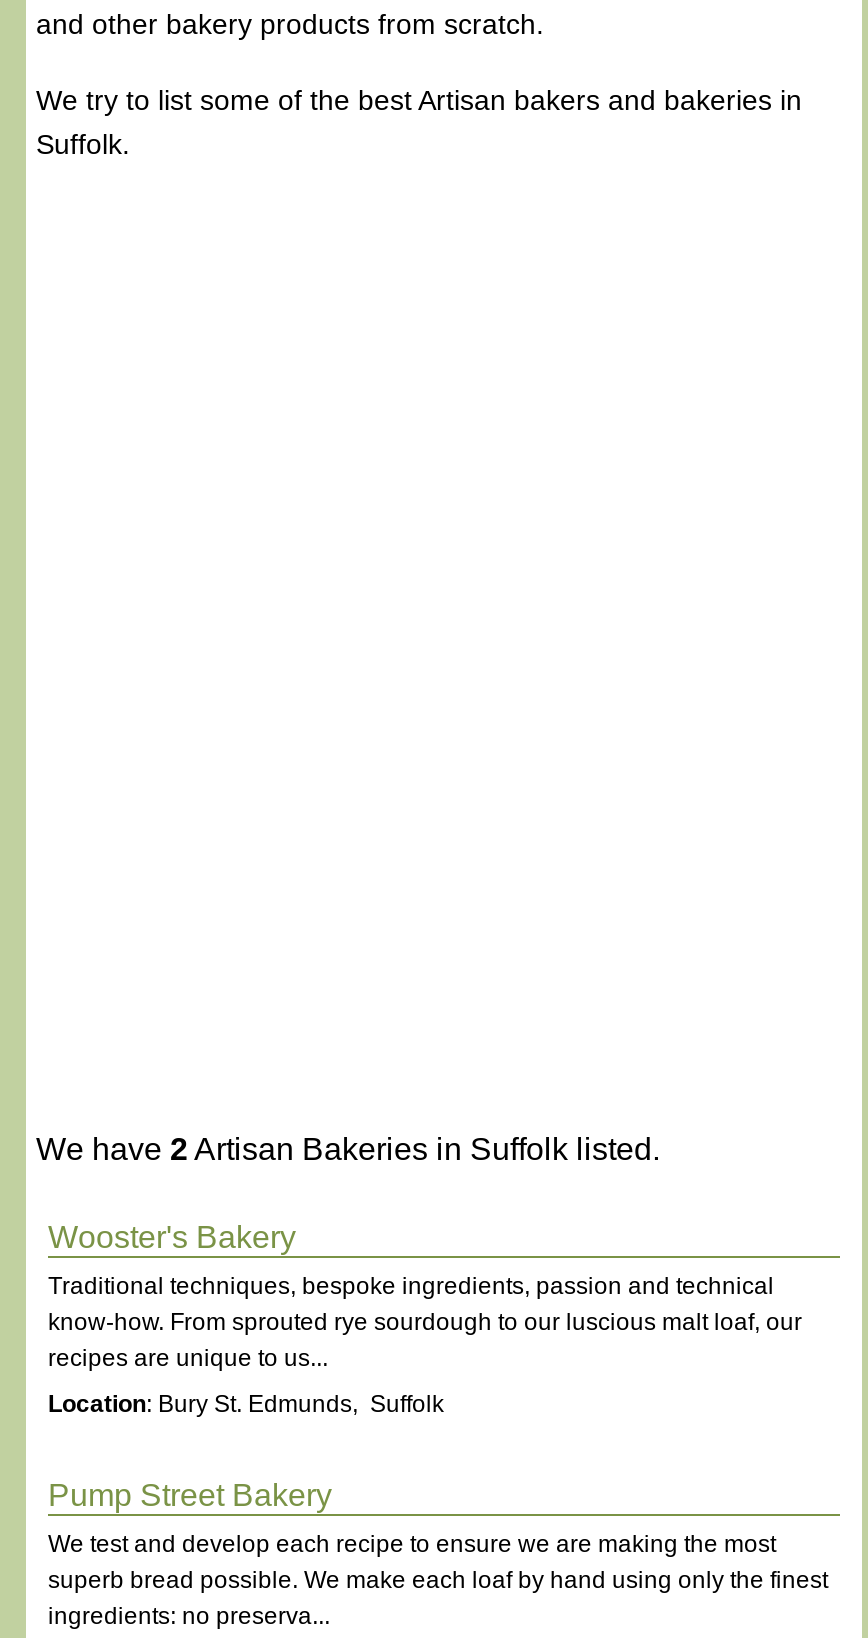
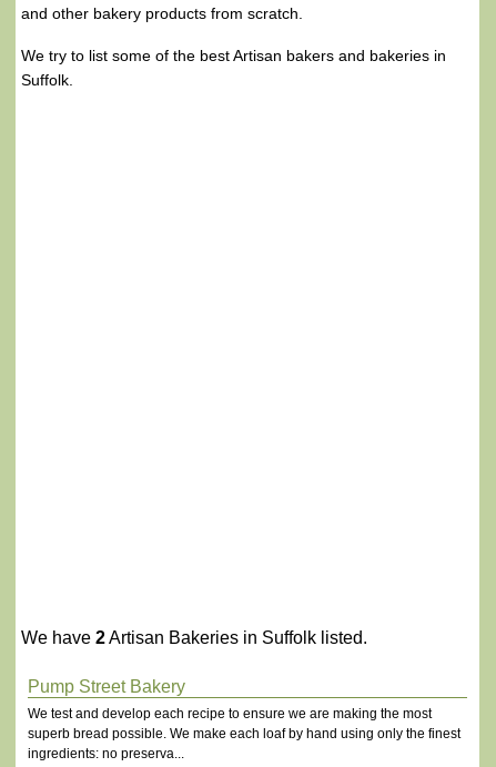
- Wooster's Bakery
- Traditional techniques, bespoke ingredients, passion and technical
- know-how. From sprouted rye sourdough to our luscious malt loaf, our
- recipes are unique to us...
- Location: Bury St. Edmunds, Suffolk
